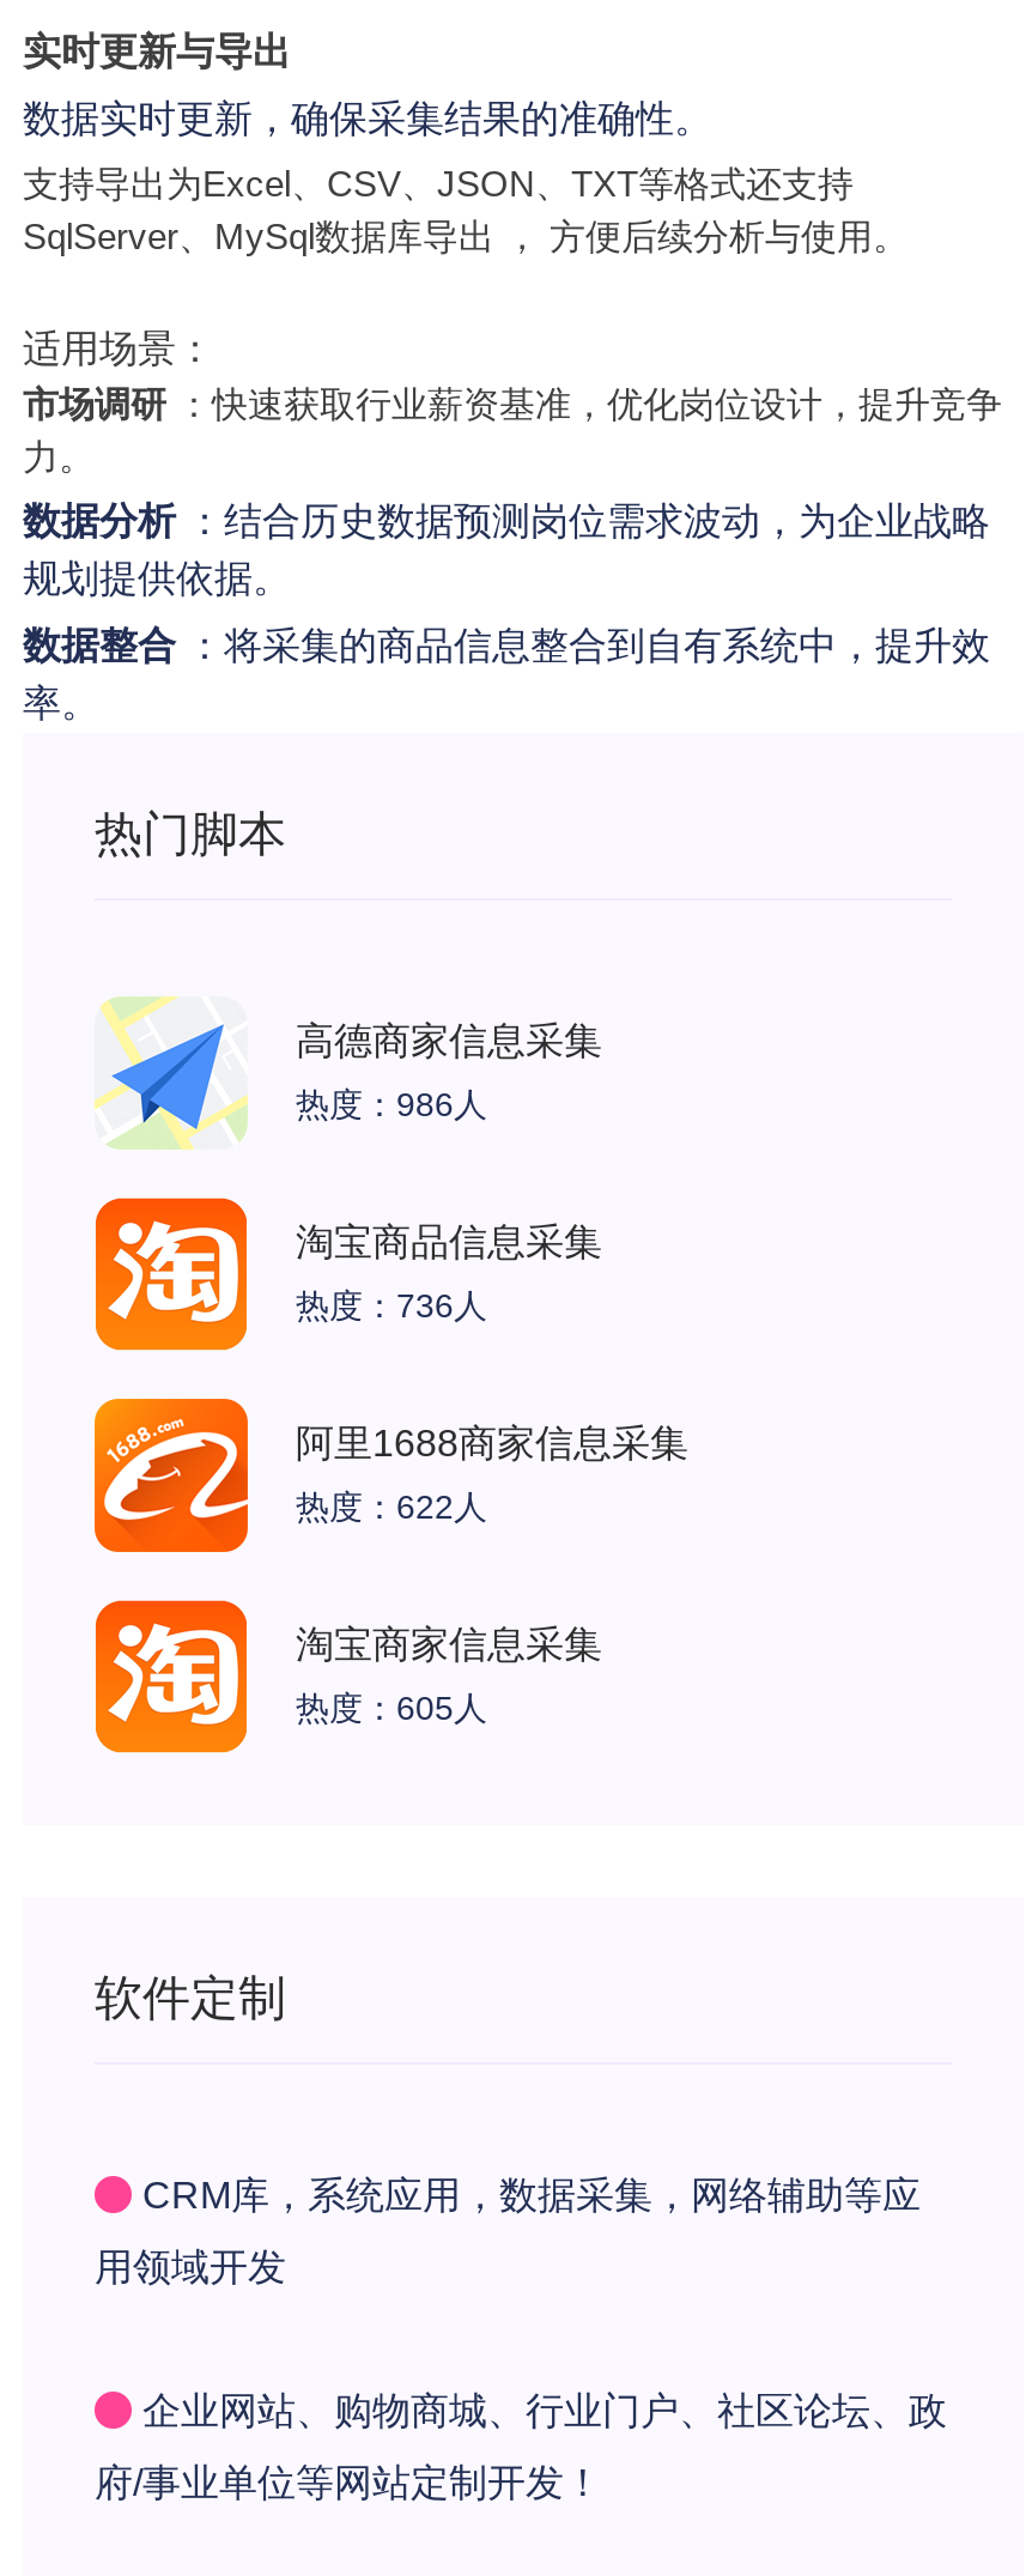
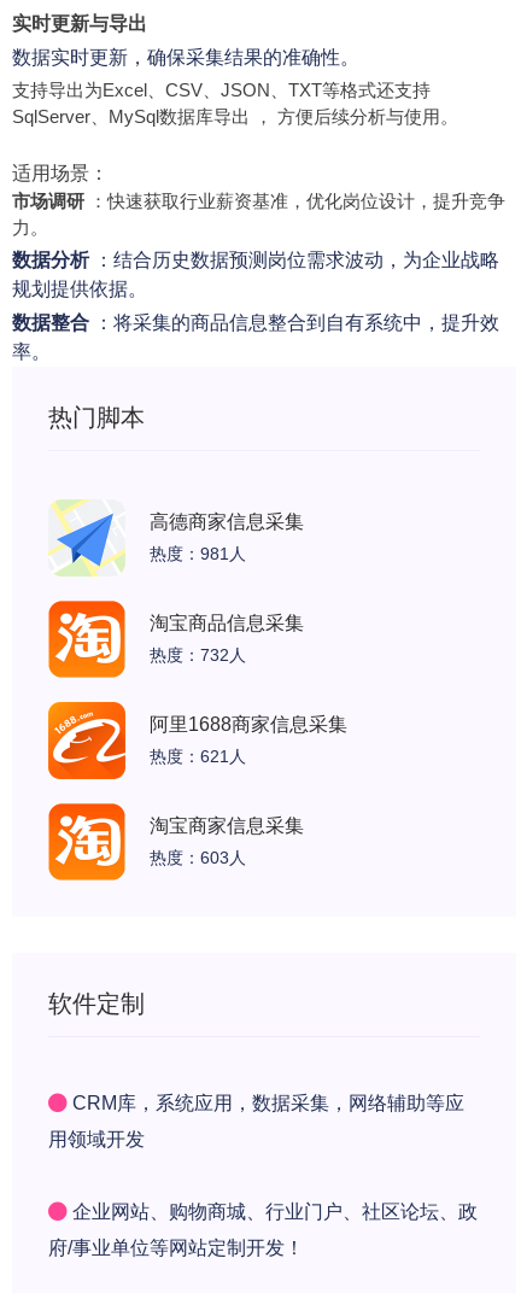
- 热度：986人
+ 热度：981人

- 热度：736人
+ 热度：732人

- 热度：622人
+ 热度：621人

- 热度：605人
+ 热度：603人
